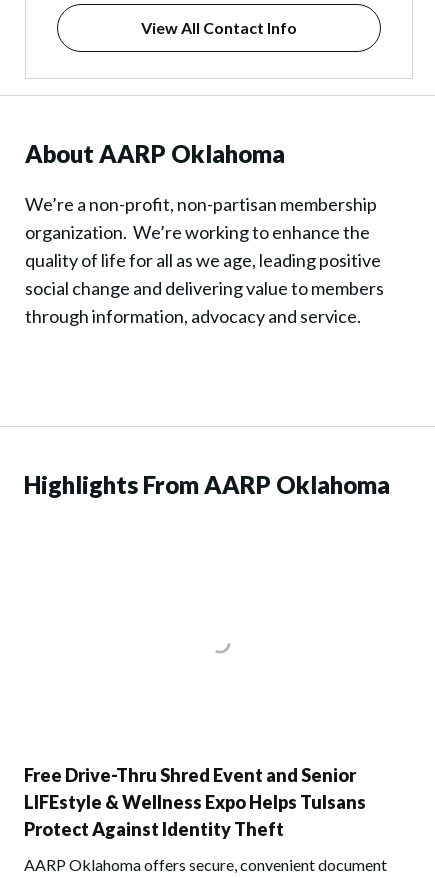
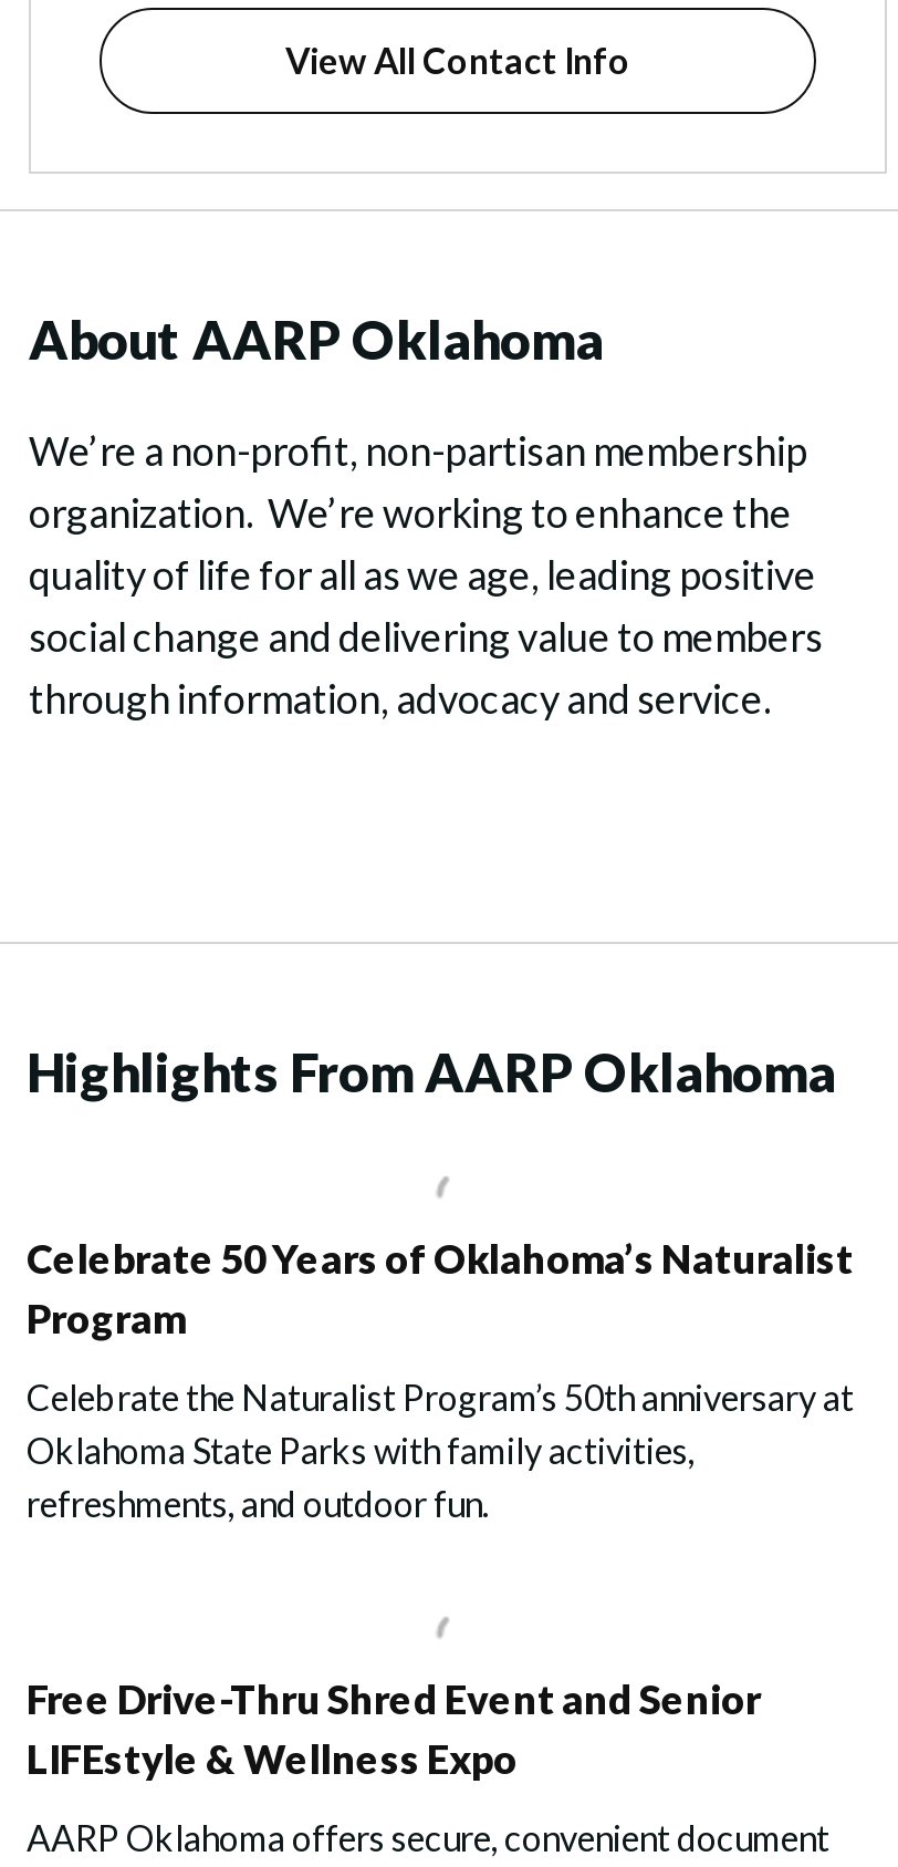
+ Celebrate 50 Years of Oklahoma’s Naturalist
+ Program
+ Celebrate the Naturalist Program’s 50th anniversary at
+ Oklahoma State Parks with family activities,
+ refreshments, and outdoor fun.

- LIFEstyle & Wellness Expo Helps Tulsans
- Protect Against Identity Theft
+ LIFEstyle & Wellness Expo
